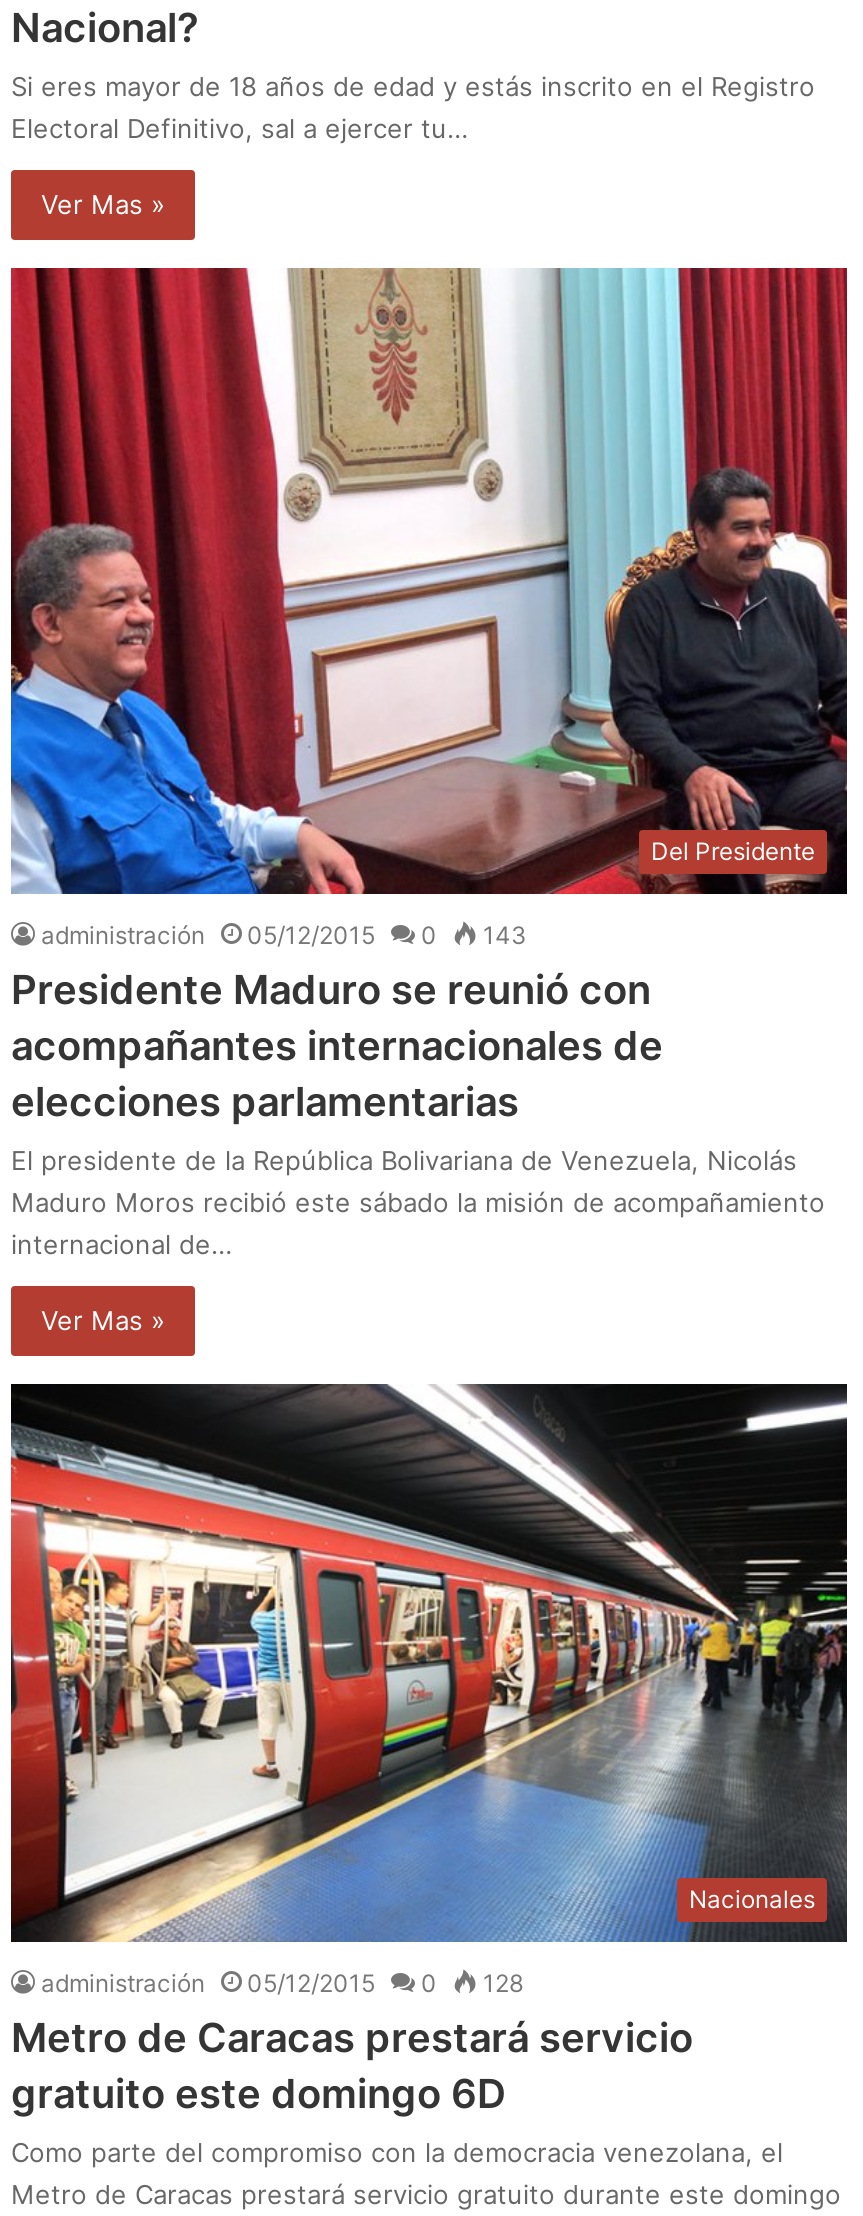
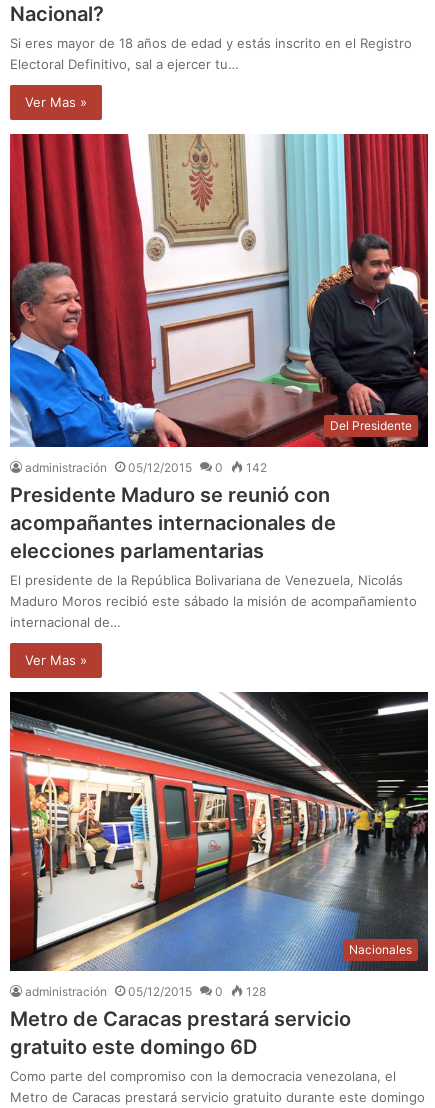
- administración 05/12/2015 0 143
+ administración 05/12/2015 0 142
